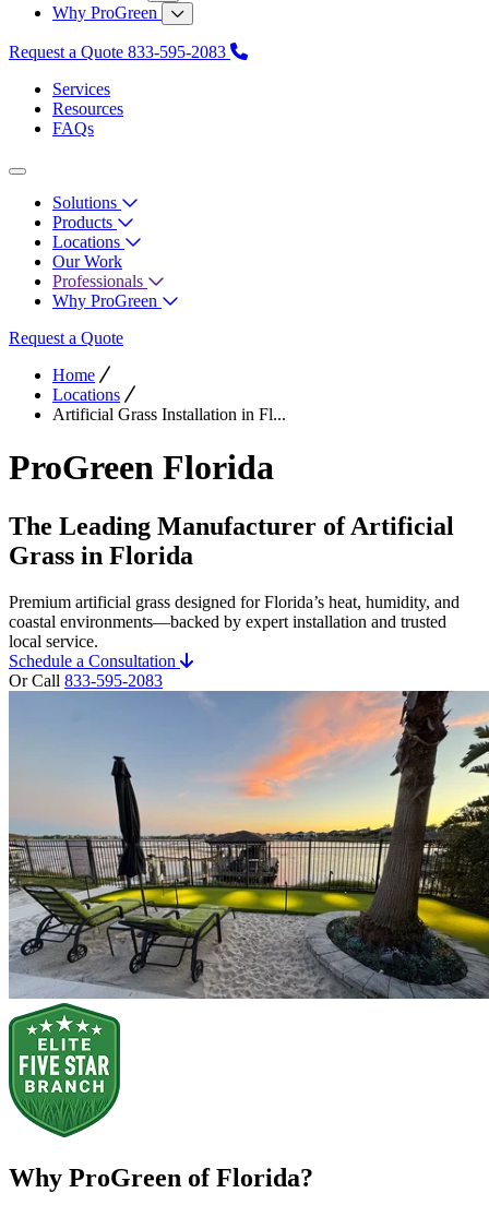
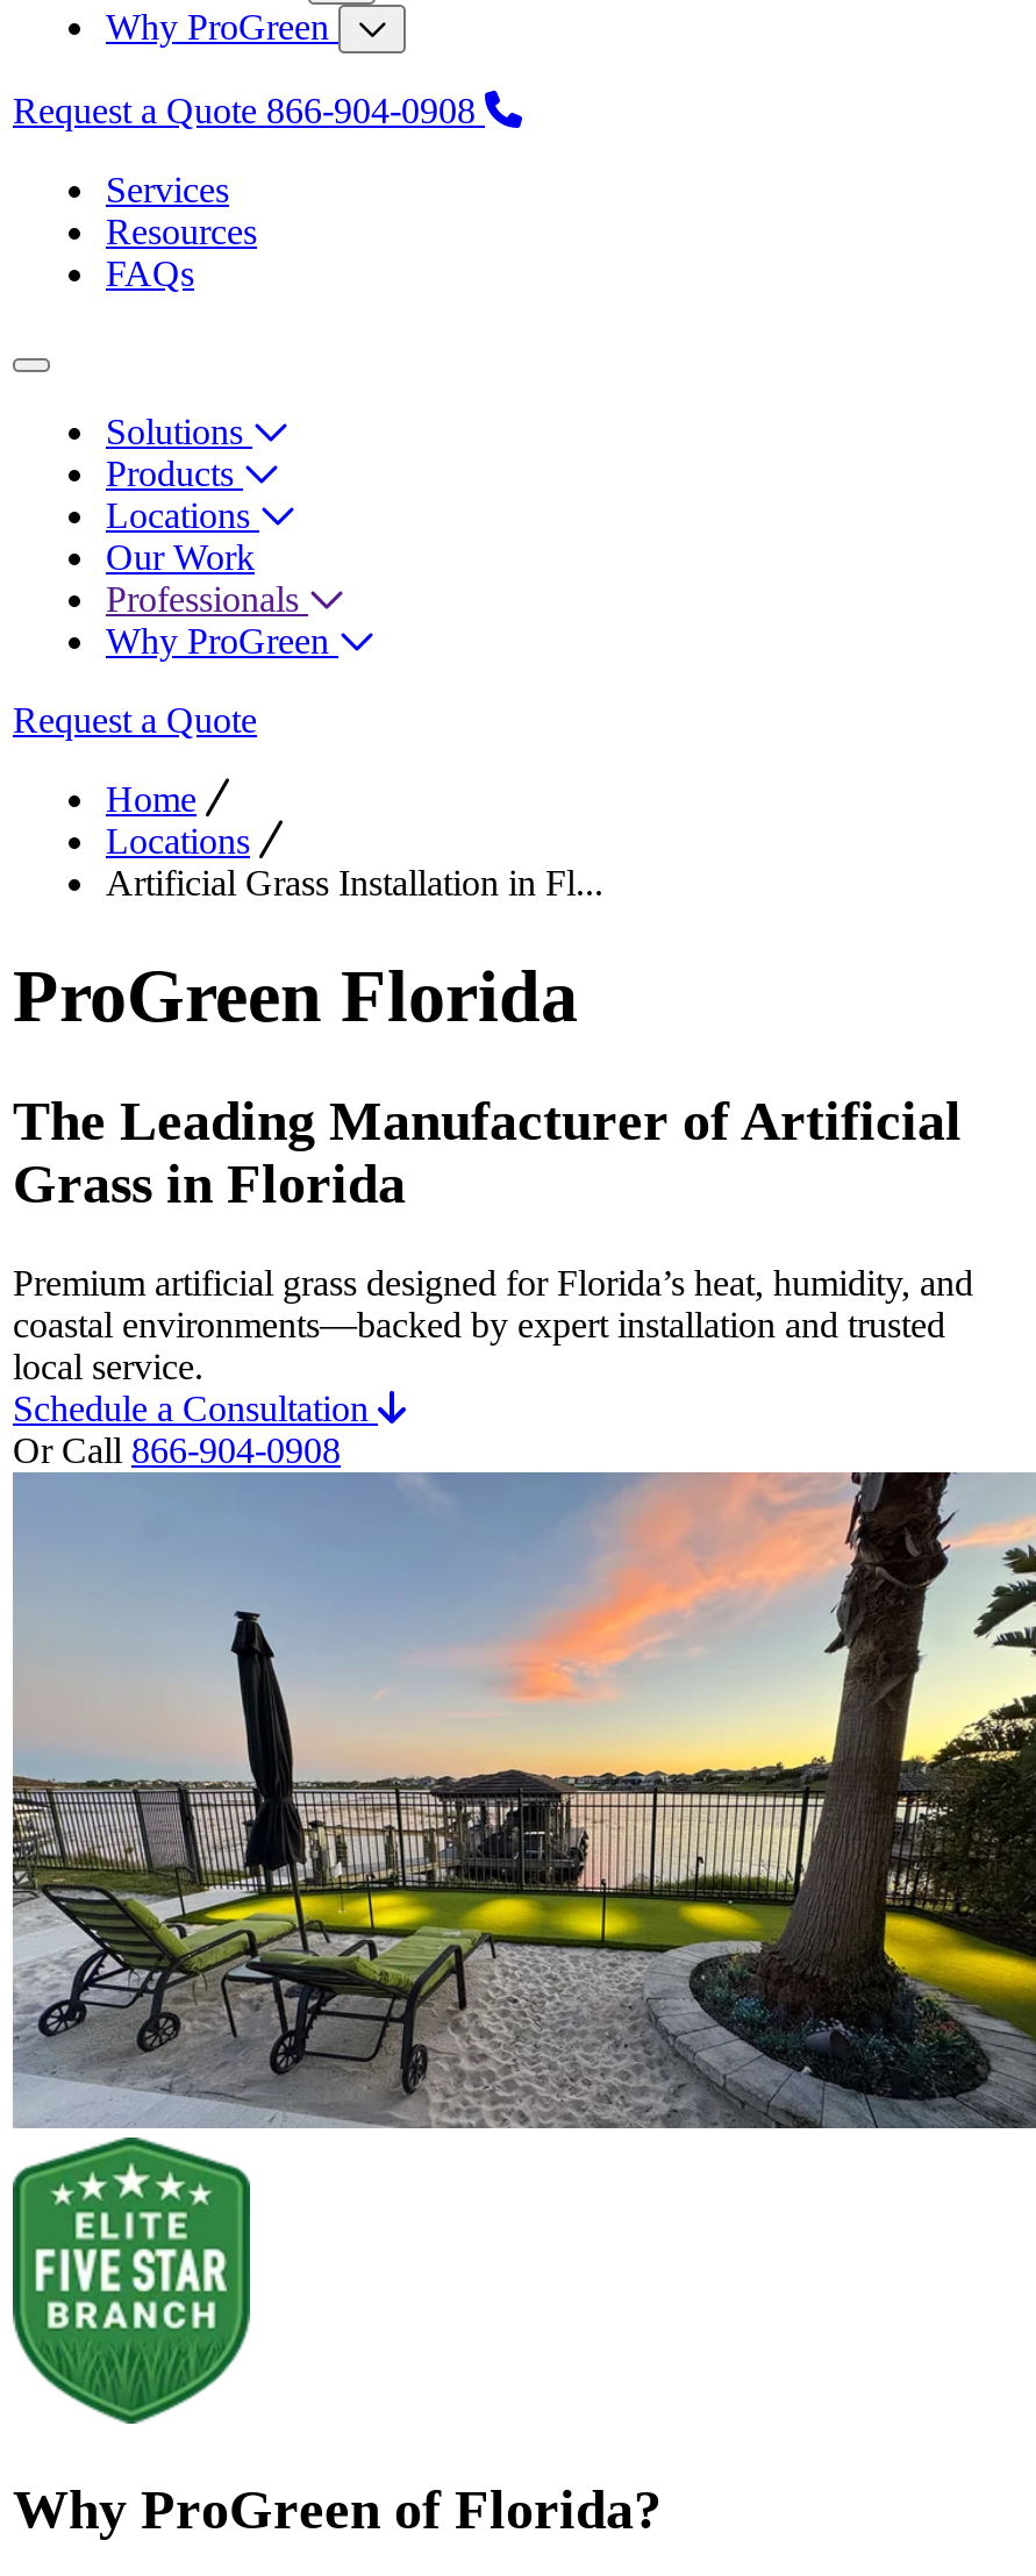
- Request a Quote 833-595-2083
+ Request a Quote 866-904-0908

- Or Call 833-595-2083
+ Or Call 866-904-0908
